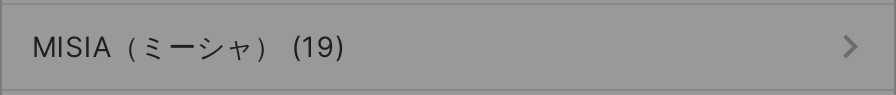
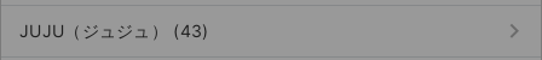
- MISIA（ミーシャ） (19)
+ JUJU（ジュジュ） (43)
